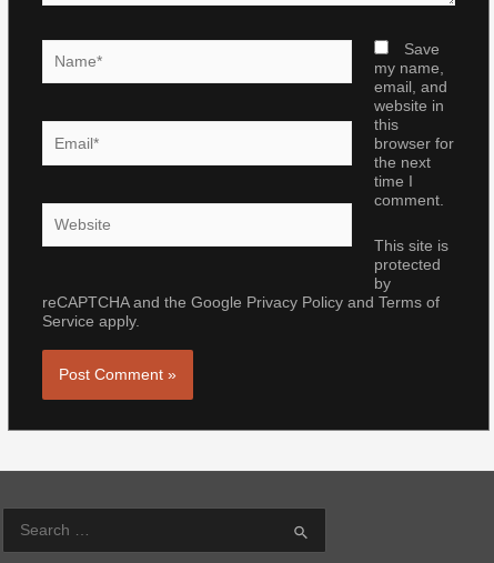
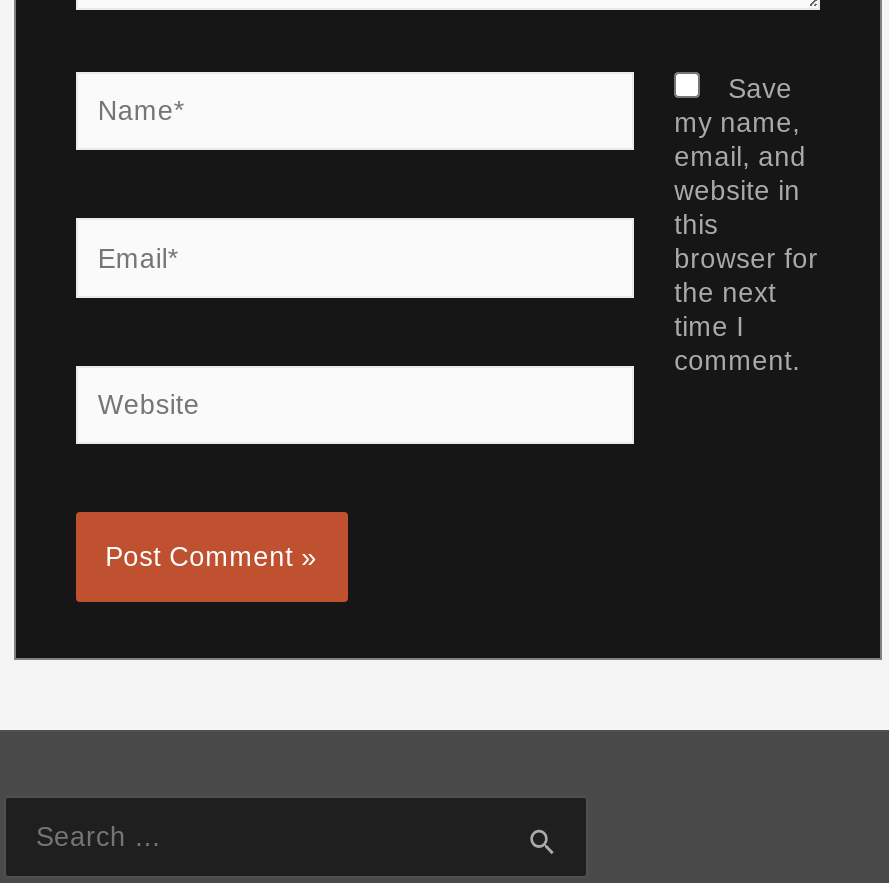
- This site is
- protected
- by
- reCAPTCHA and the Google Privacy Policy and Terms of
- Service apply.
